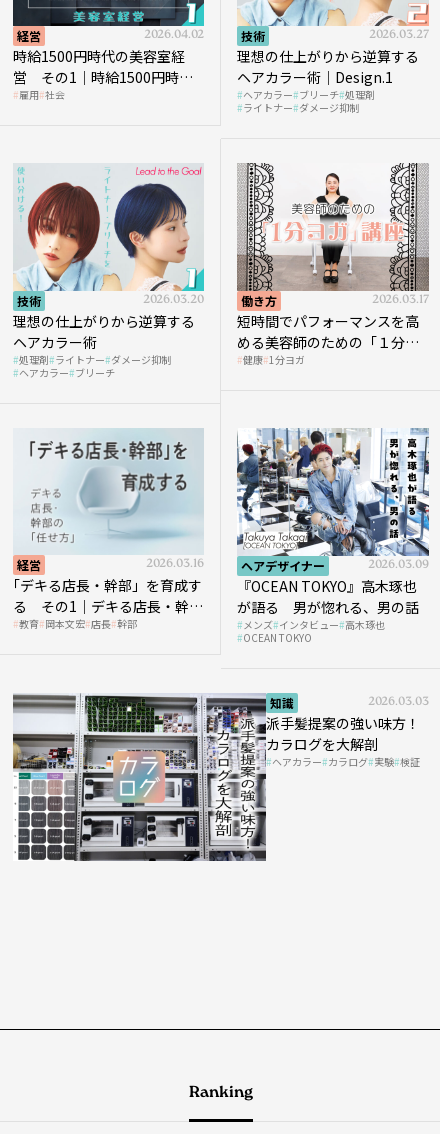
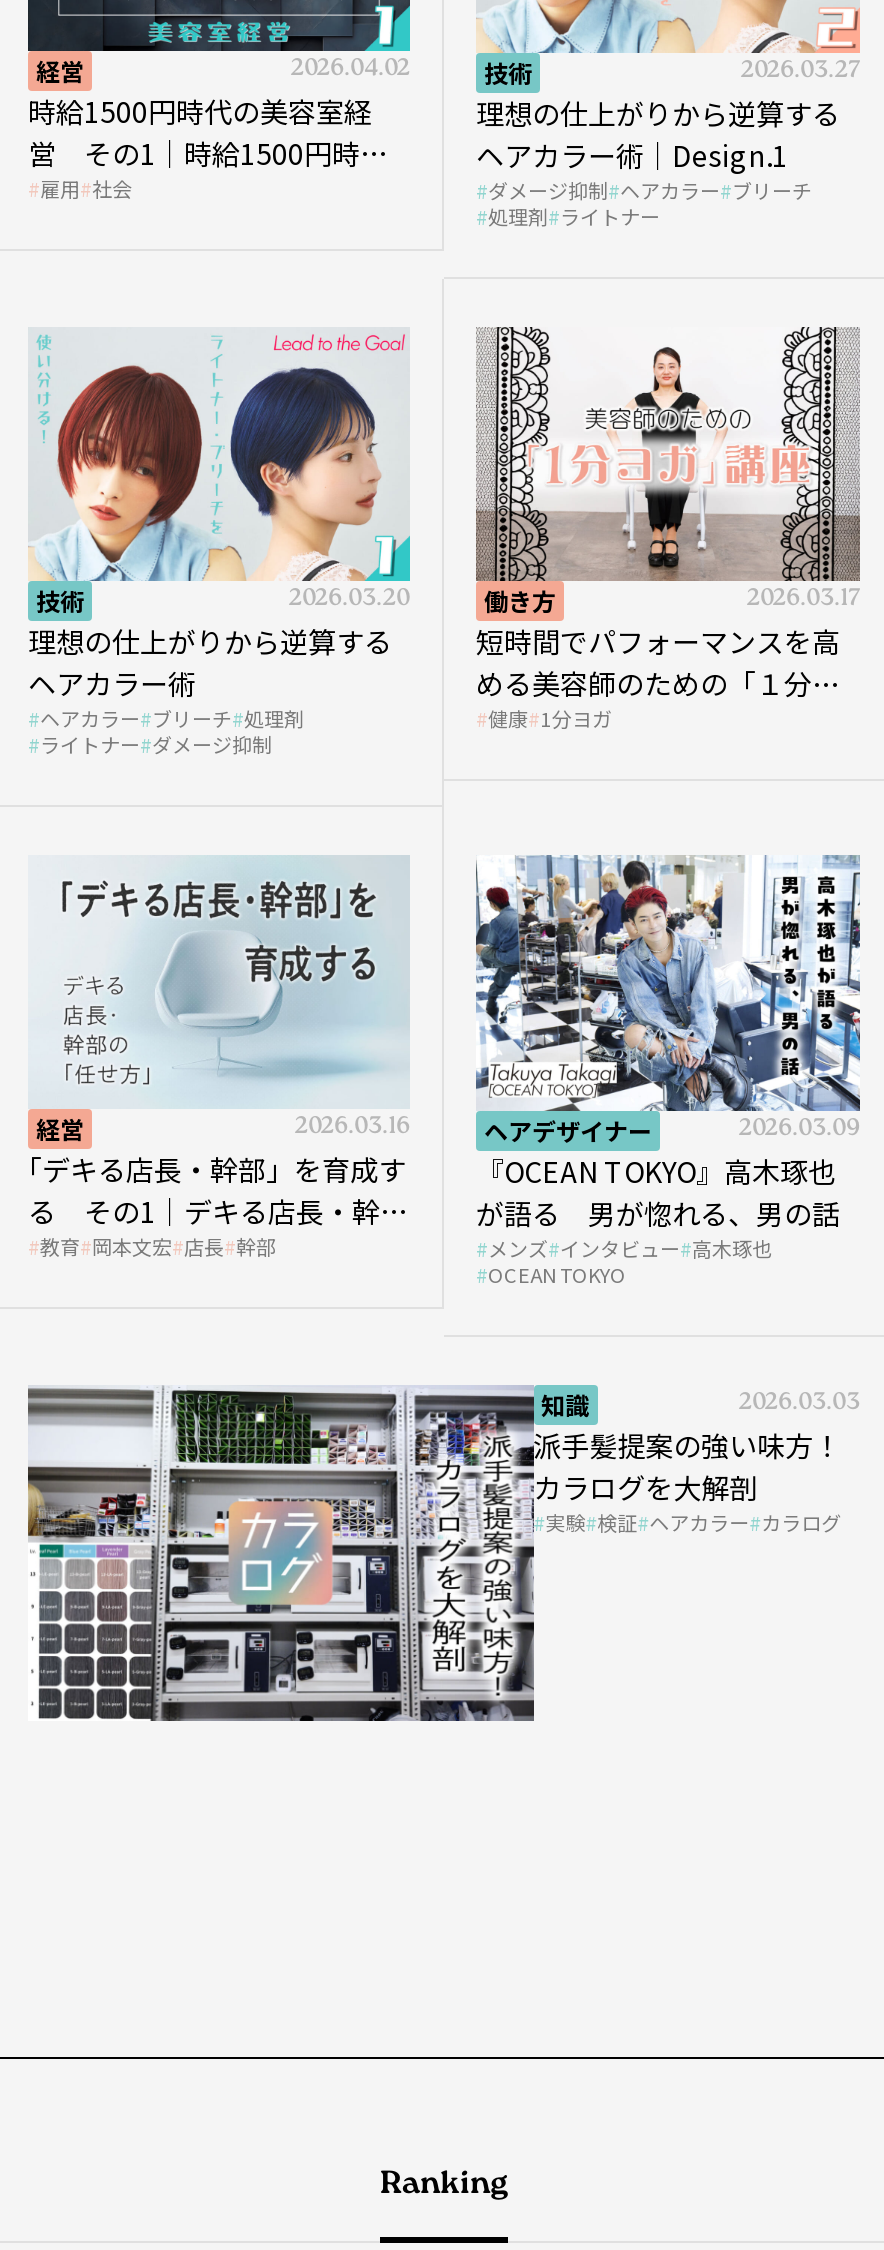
moved down: ヘアカラー ブリーチ 処理剤 | ライトナー ダメージ抑制

+ ダメージ抑制 ヘアカラー ブリーチ
+ 処理剤 ライトナー

- 処理剤 ライトナー ダメージ抑制
- ヘアカラー ブリーチ

- ヘアカラー カラログ 実験 検証
+ 実験 検証 ヘアカラー カラログ
